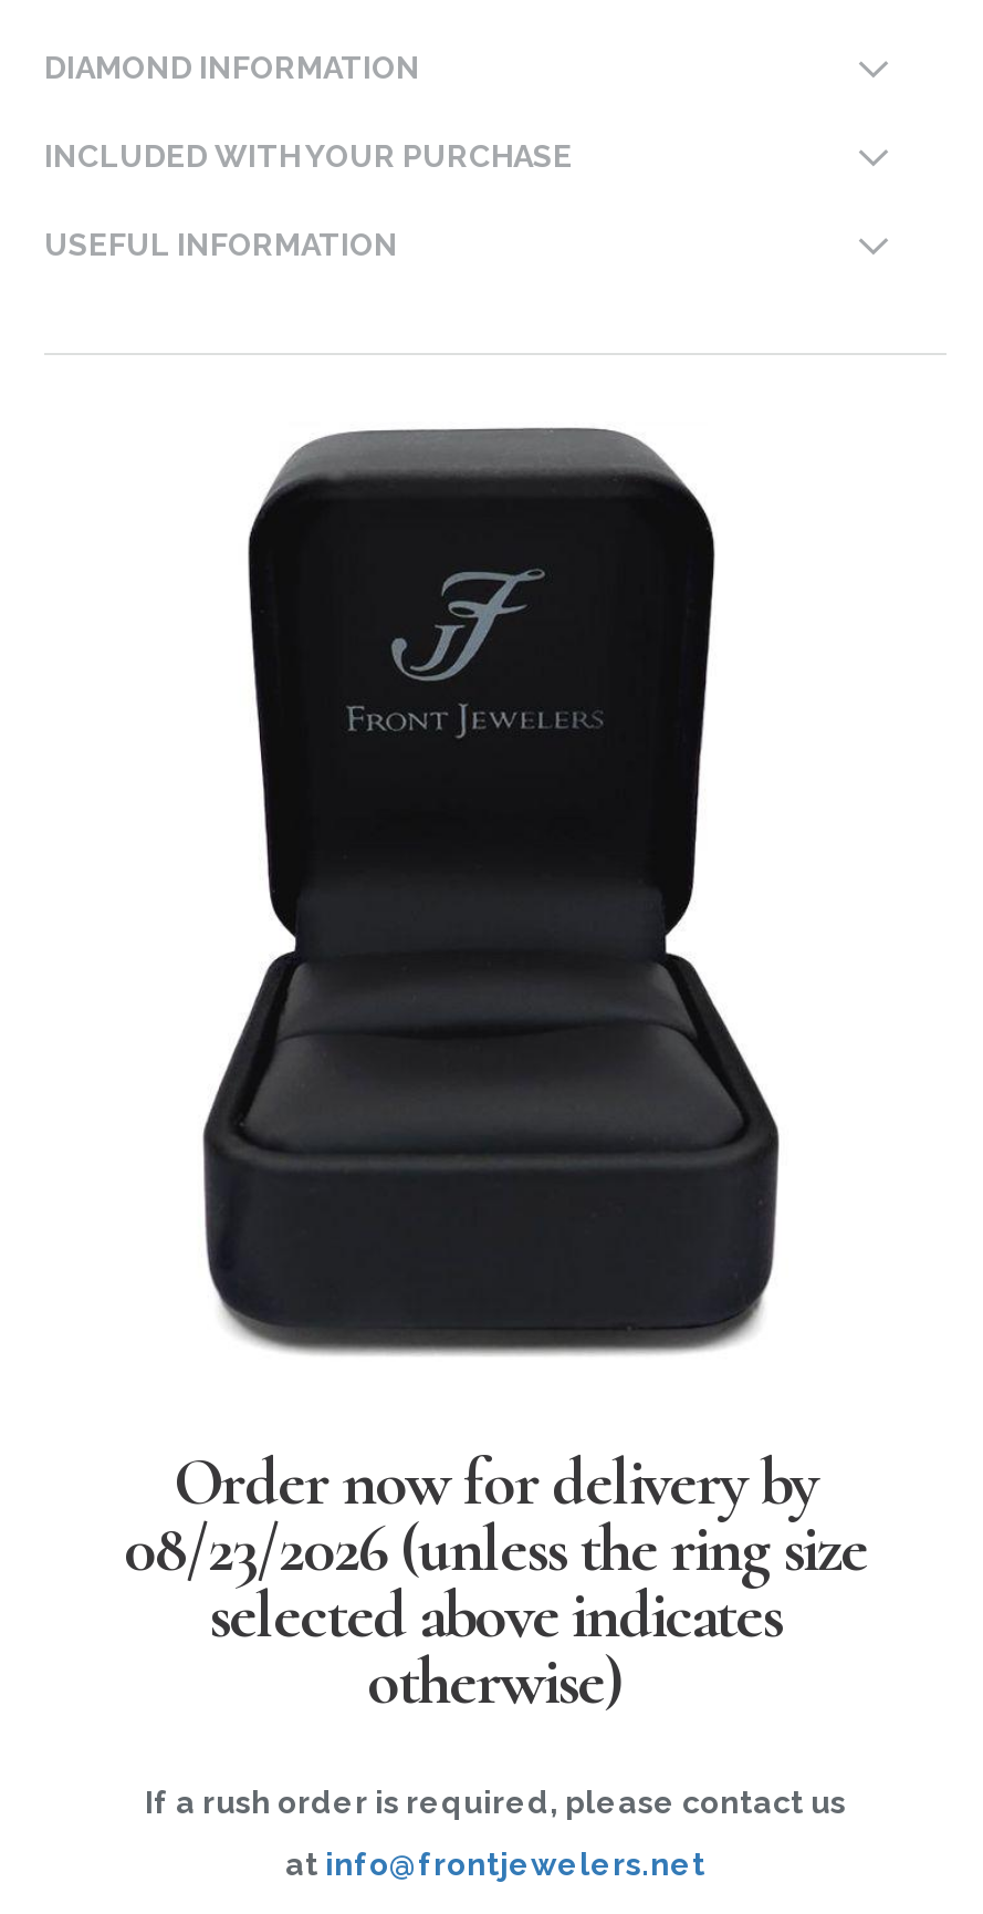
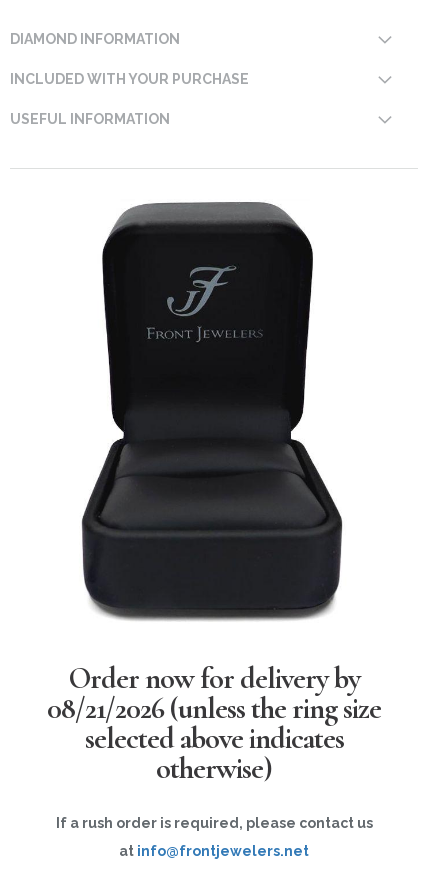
- 08/23/2026 (unless the ring size
+ 08/21/2026 (unless the ring size
